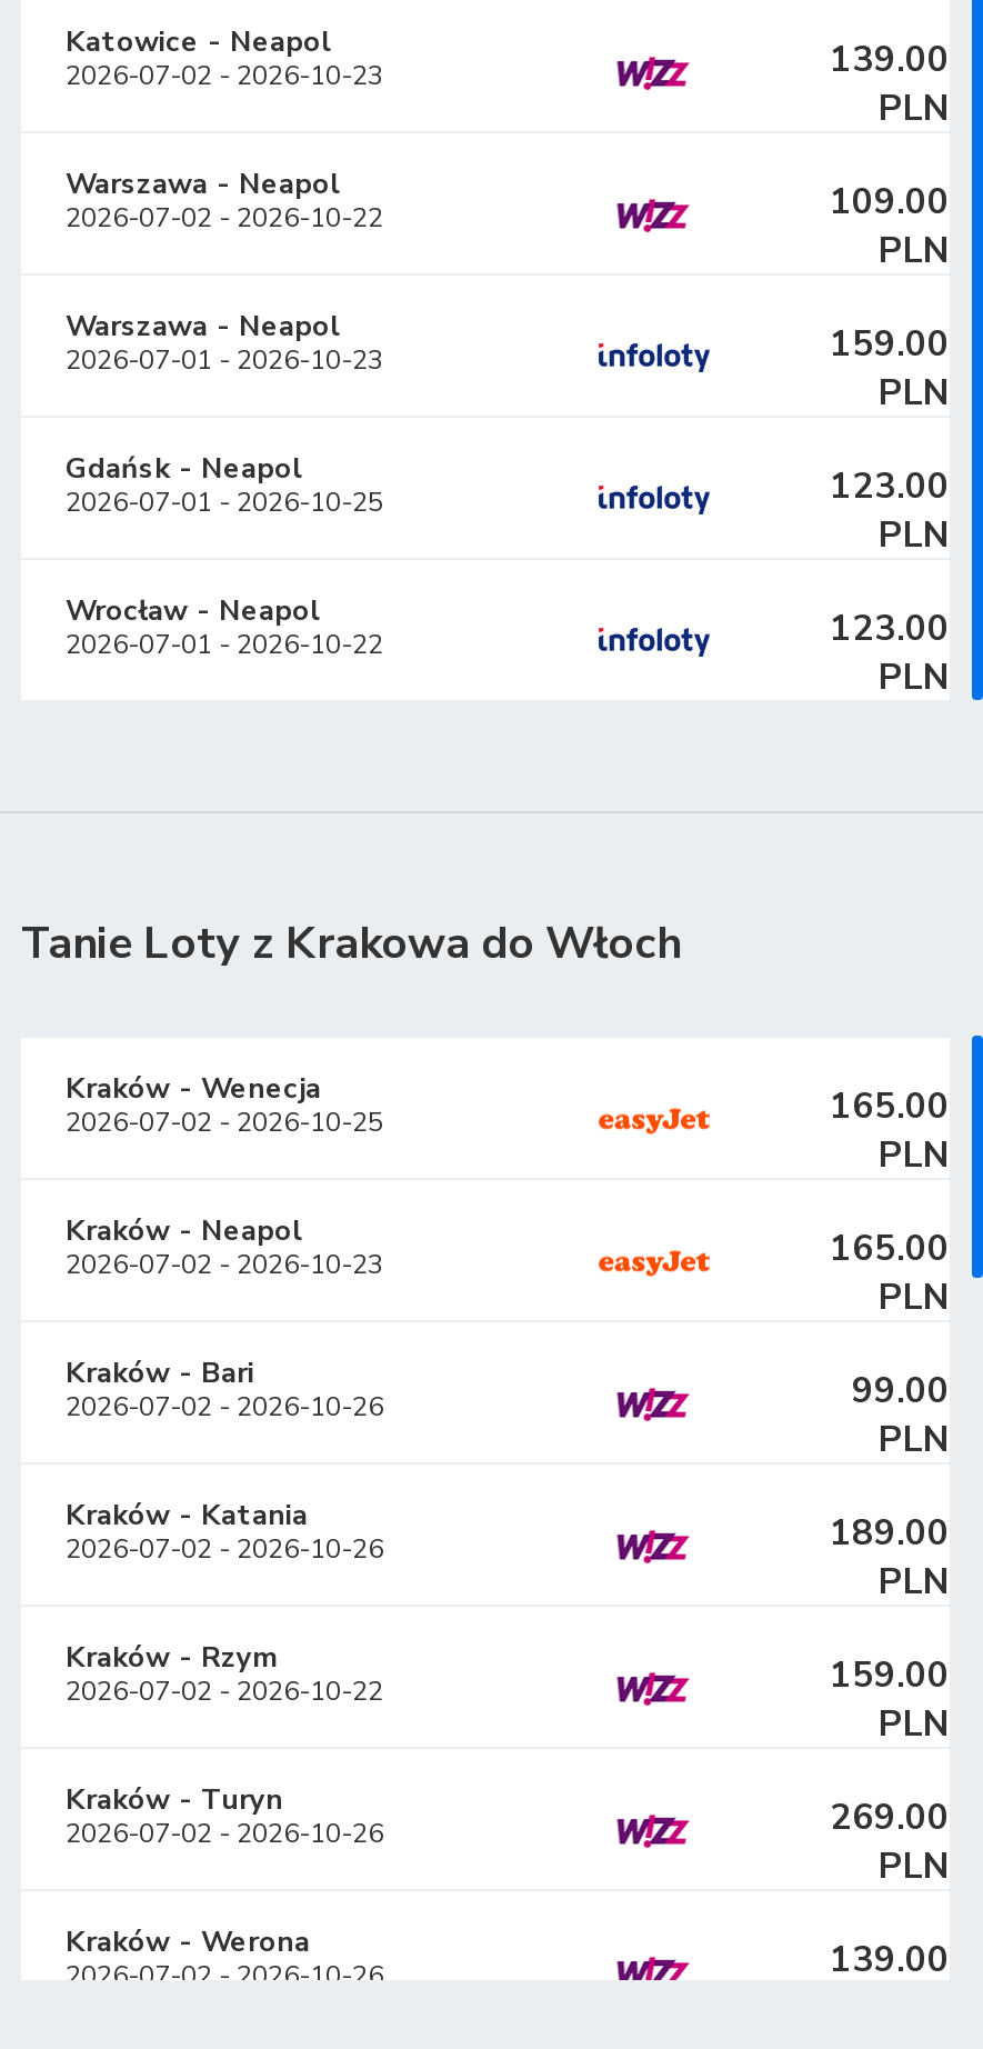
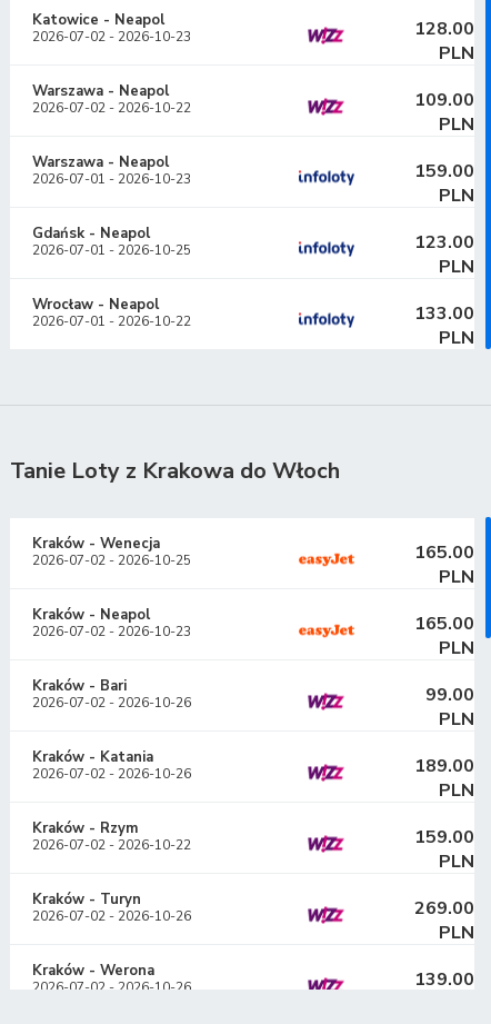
- 139.00
+ 128.00

- 123.00
+ 133.00
